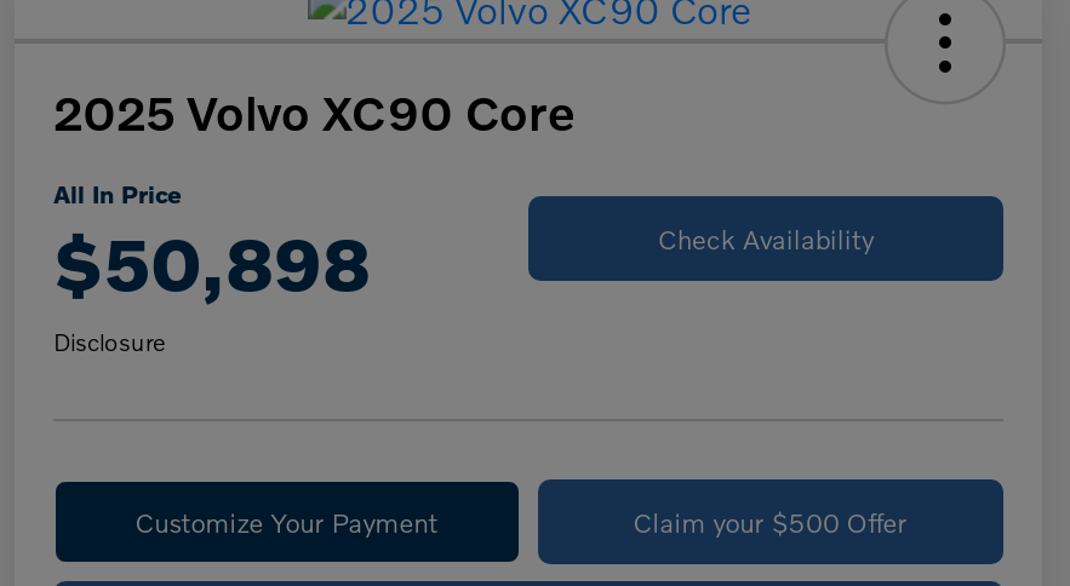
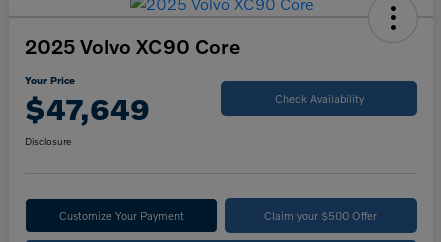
- All In Price
- $50,898
+ Your Price
+ $47,649
